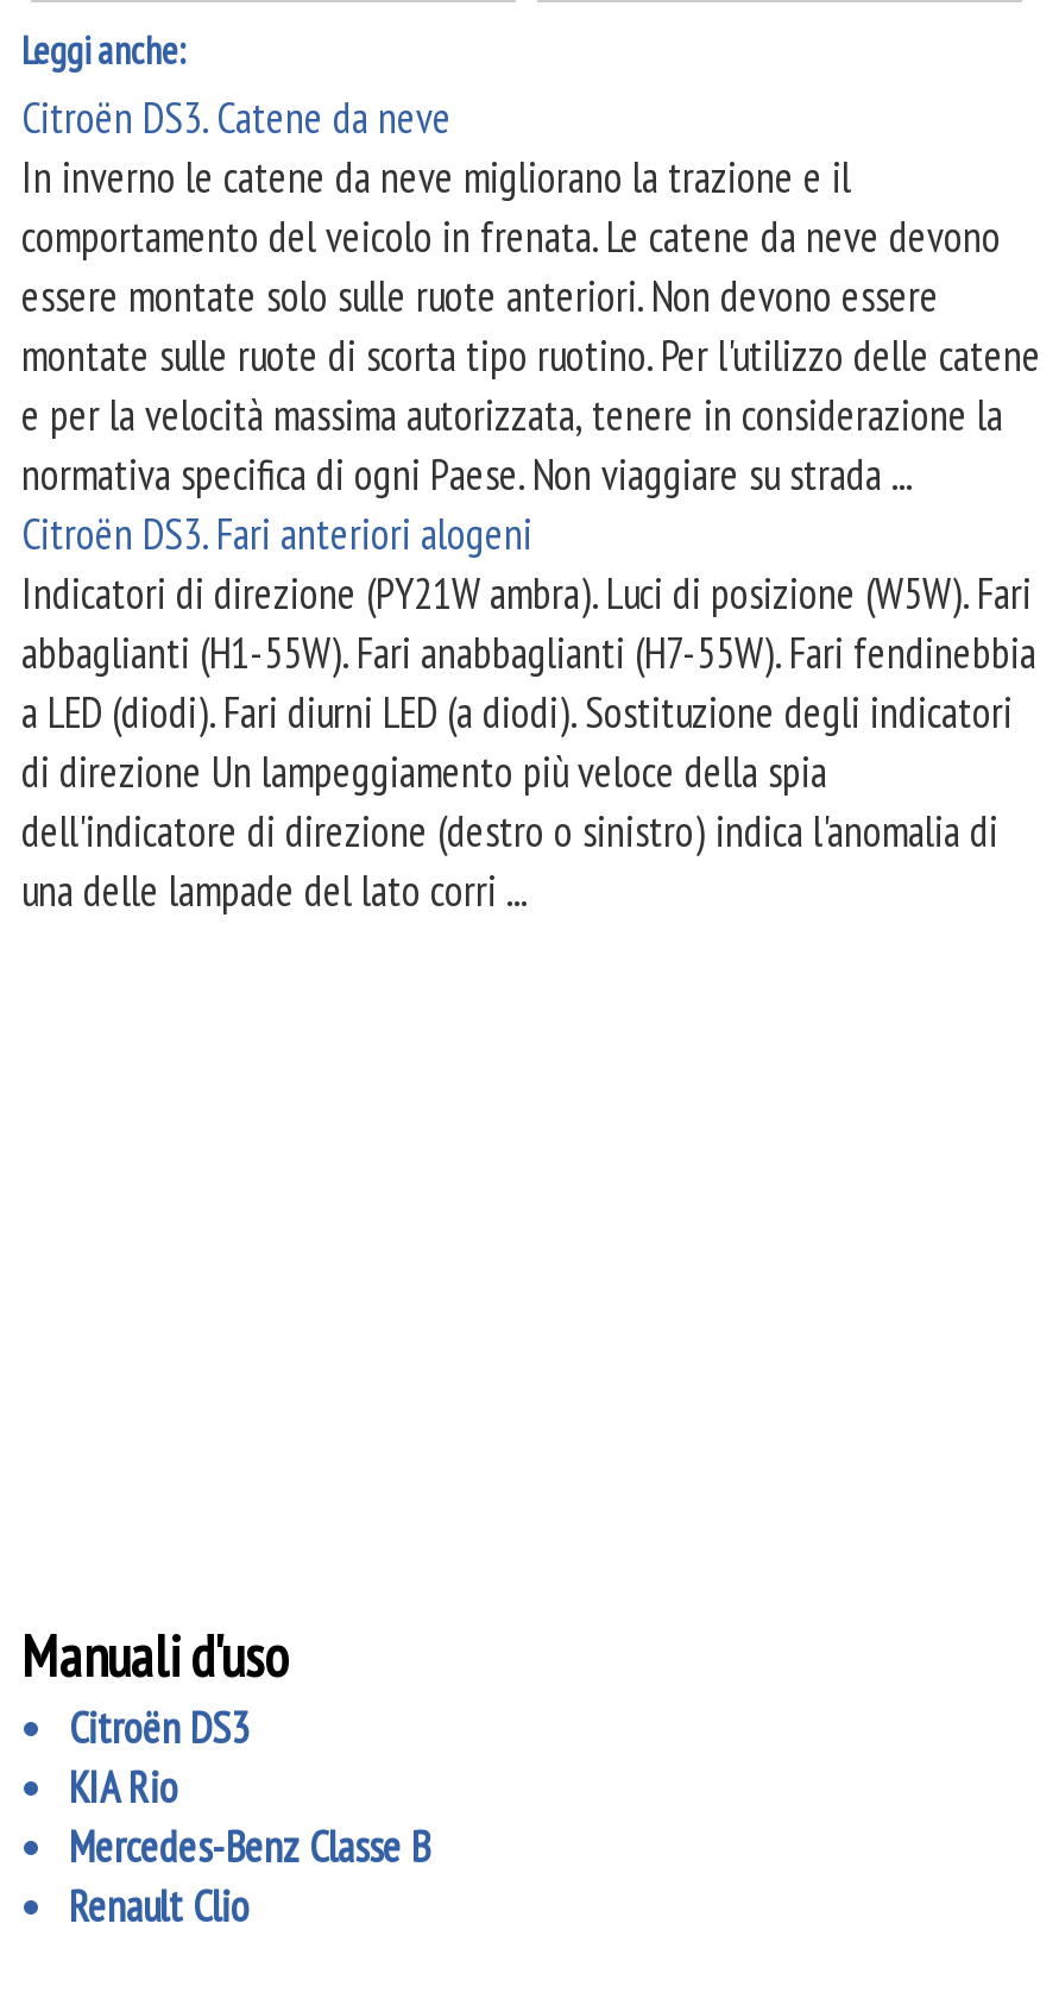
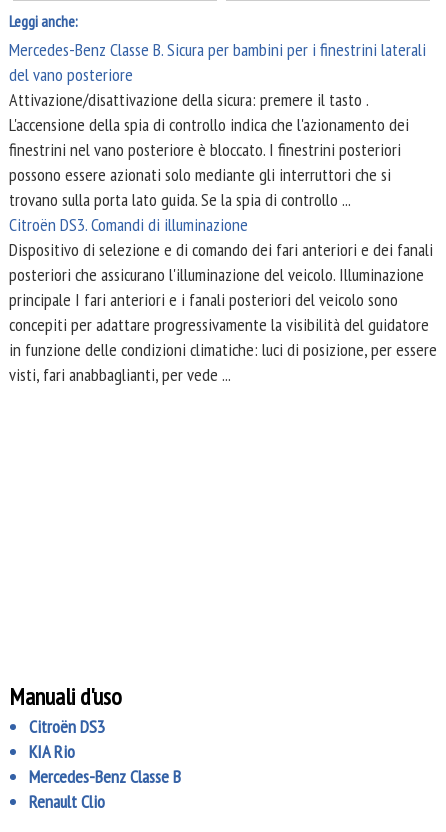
- Citroën DS3. Catene da neve
- In inverno le catene da neve migliorano la trazione e il
- comportamento del veicolo in frenata. Le catene da neve devono
- essere montate solo sulle ruote anteriori. Non devono essere
- montate sulle ruote di scorta tipo ruotino. Per l'utilizzo delle catene
- e per la velocità massima autorizzata, tenere in considerazione la
- normativa specifica di ogni Paese. Non viaggiare su strada ...
- Citroën DS3. Fari anteriori alogeni
- Indicatori di direzione (PY21W ambra). Luci di posizione (W5W). Fari
- abbaglianti (H1-55W). Fari anabbaglianti (H7-55W). Fari fendinebbia
- a LED (diodi). Fari diurni LED (a diodi). Sostituzione degli indicatori
- di direzione Un lampeggiamento più veloce della spia
- dell'indicatore di direzione (destro o sinistro) indica l'anomalia di
- una delle lampade del lato corri ...
+ Mercedes-Benz Classe B. Sicura per bambini per i finestrini laterali
+ del vano posteriore
+ Attivazione/disattivazione della sicura: premere il tasto .
+ L'accensione della spia di controllo indica che l'azionamento dei
+ finestrini nel vano posteriore è bloccato. I finestrini posteriori
+ possono essere azionati solo mediante gli interruttori che si
+ trovano sulla porta lato guida. Se la spia di controllo ...
+ Citroën DS3. Comandi di illuminazione
+ Dispositivo di selezione e di comando dei fari anteriori e dei fanali
+ posteriori che assicurano l'illuminazione del veicolo. Illuminazione
+ principale I fari anteriori e i fanali posteriori del veicolo sono
+ concepiti per adattare progressivamente la visibilità del guidatore
+ in funzione delle condizioni climatiche: luci di posizione, per essere
+ visti, fari anabbaglianti, per vede ...
